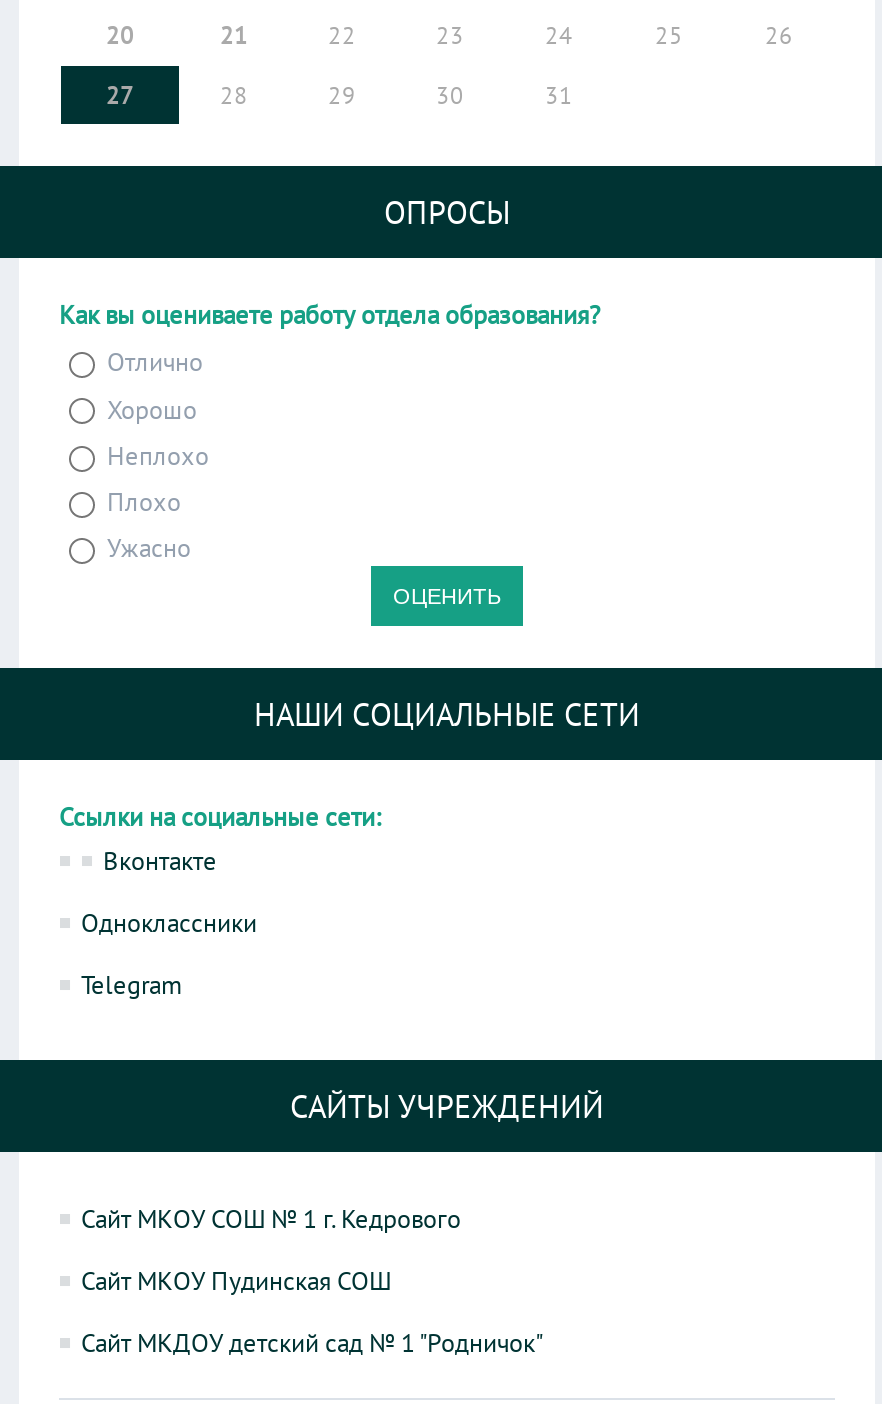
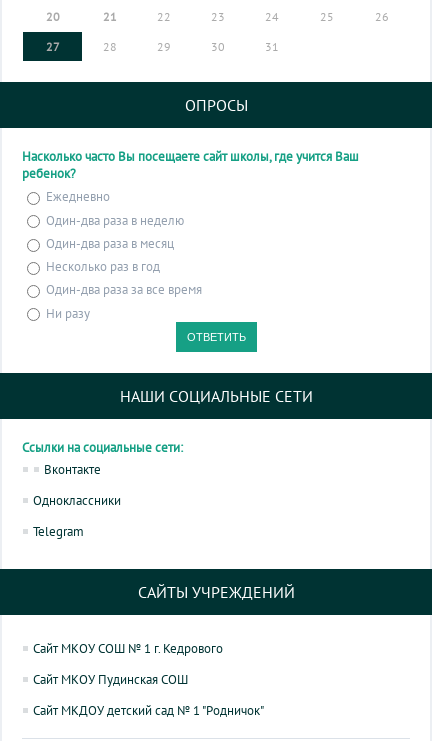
- Как вы оцениваете работу отдела образования?
- Отлично
- Хорошо
- Неплохо
- Плохо
- Ужасно
+ Насколько часто Вы посещаете сайт школы, где учится Ваш
+ ребенок?
+ Ежедневно
+ Один-два раза в неделю
+ Один-два раза в месяц
+ Несколько раз в год
+ Один-два раза за все время
+ Ни разу
